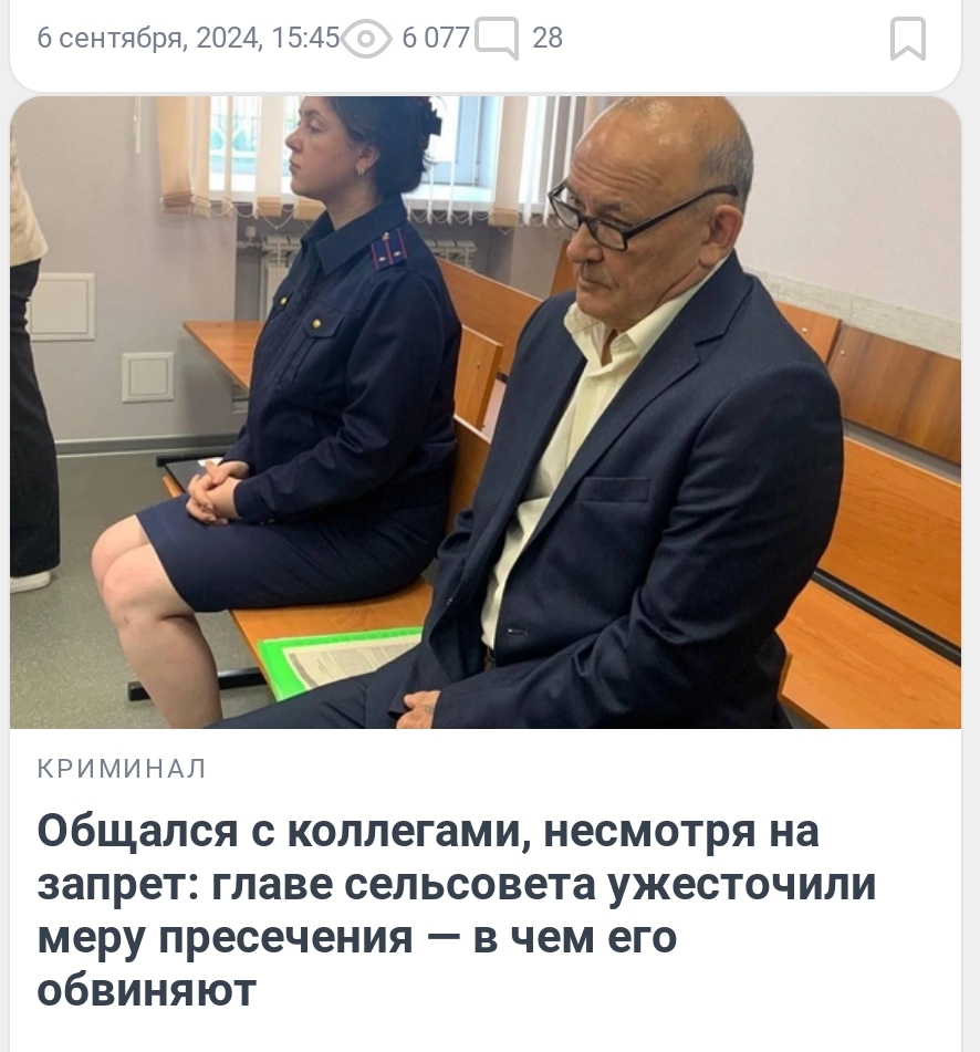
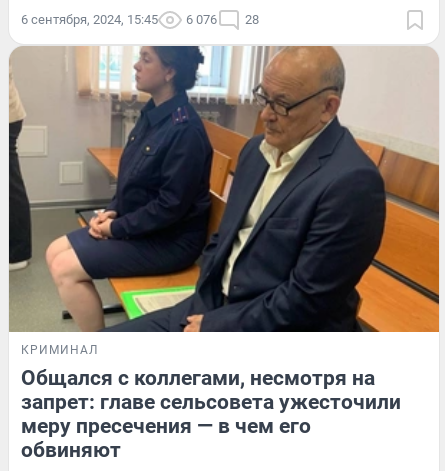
- 6 сентября, 2024, 15:45 6 077 28
+ 6 сентября, 2024, 15:45 6 076 28
